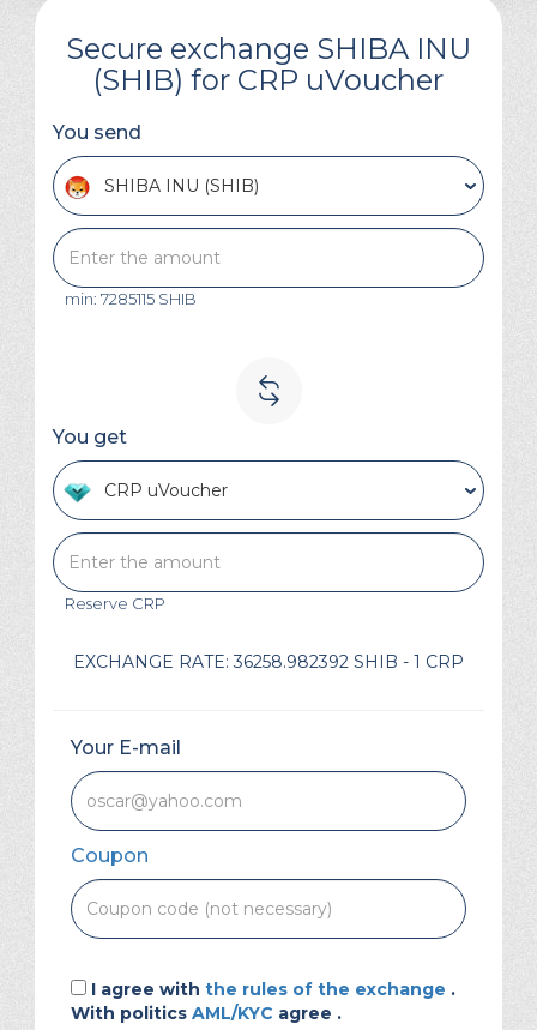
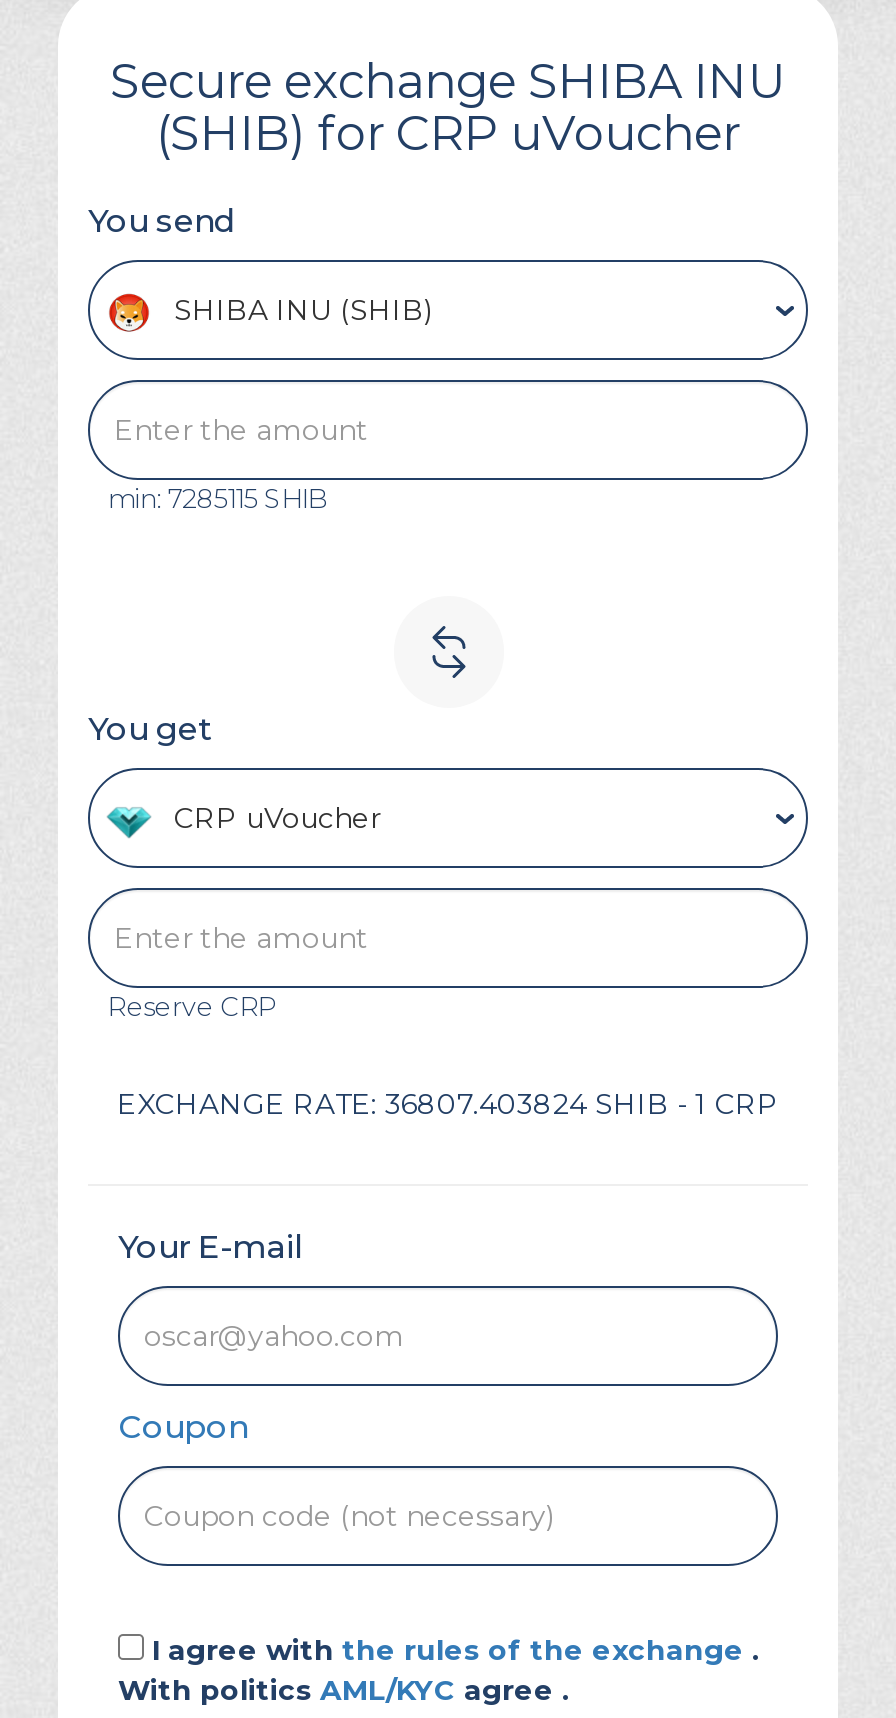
- EXCHANGE RATE: 36258.982392 SHIB - 1 CRP
+ EXCHANGE RATE: 36807.403824 SHIB - 1 CRP
